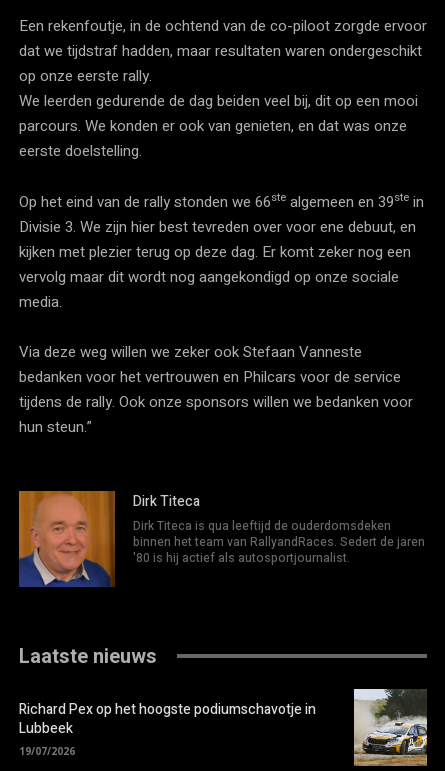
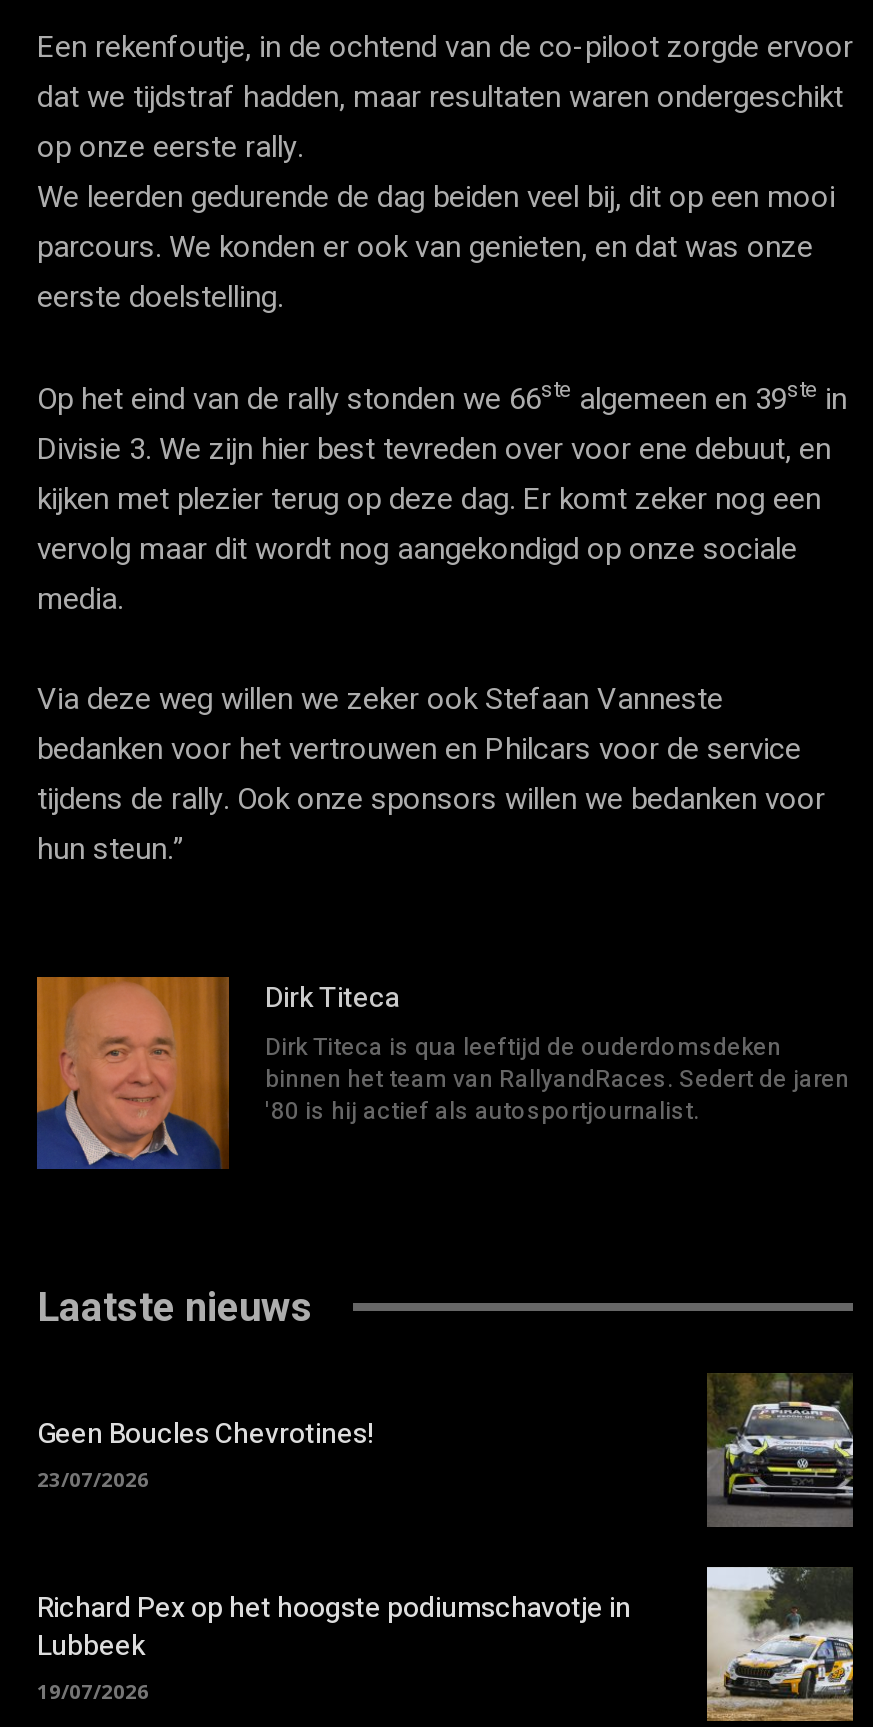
+ Geen Boucles Chevrotines!
+ 23/07/2026

+ [image]
